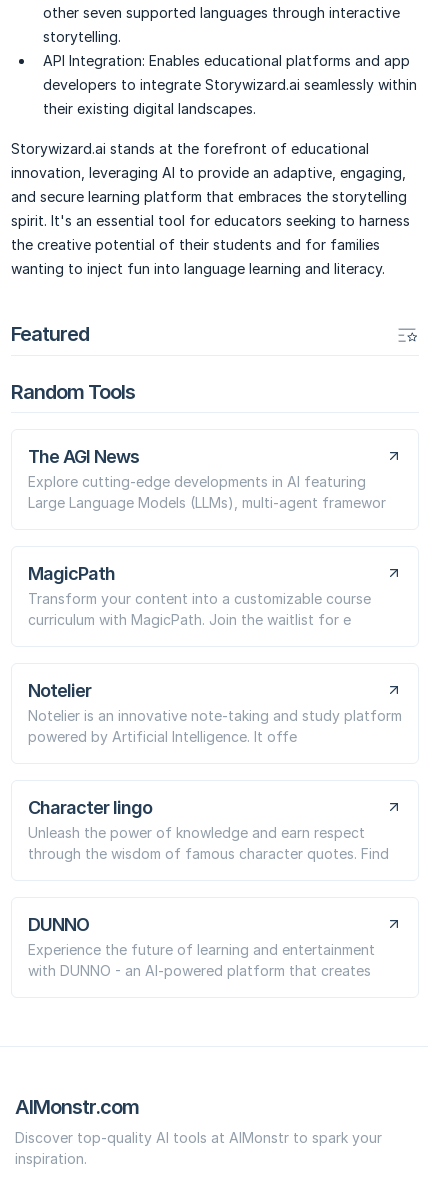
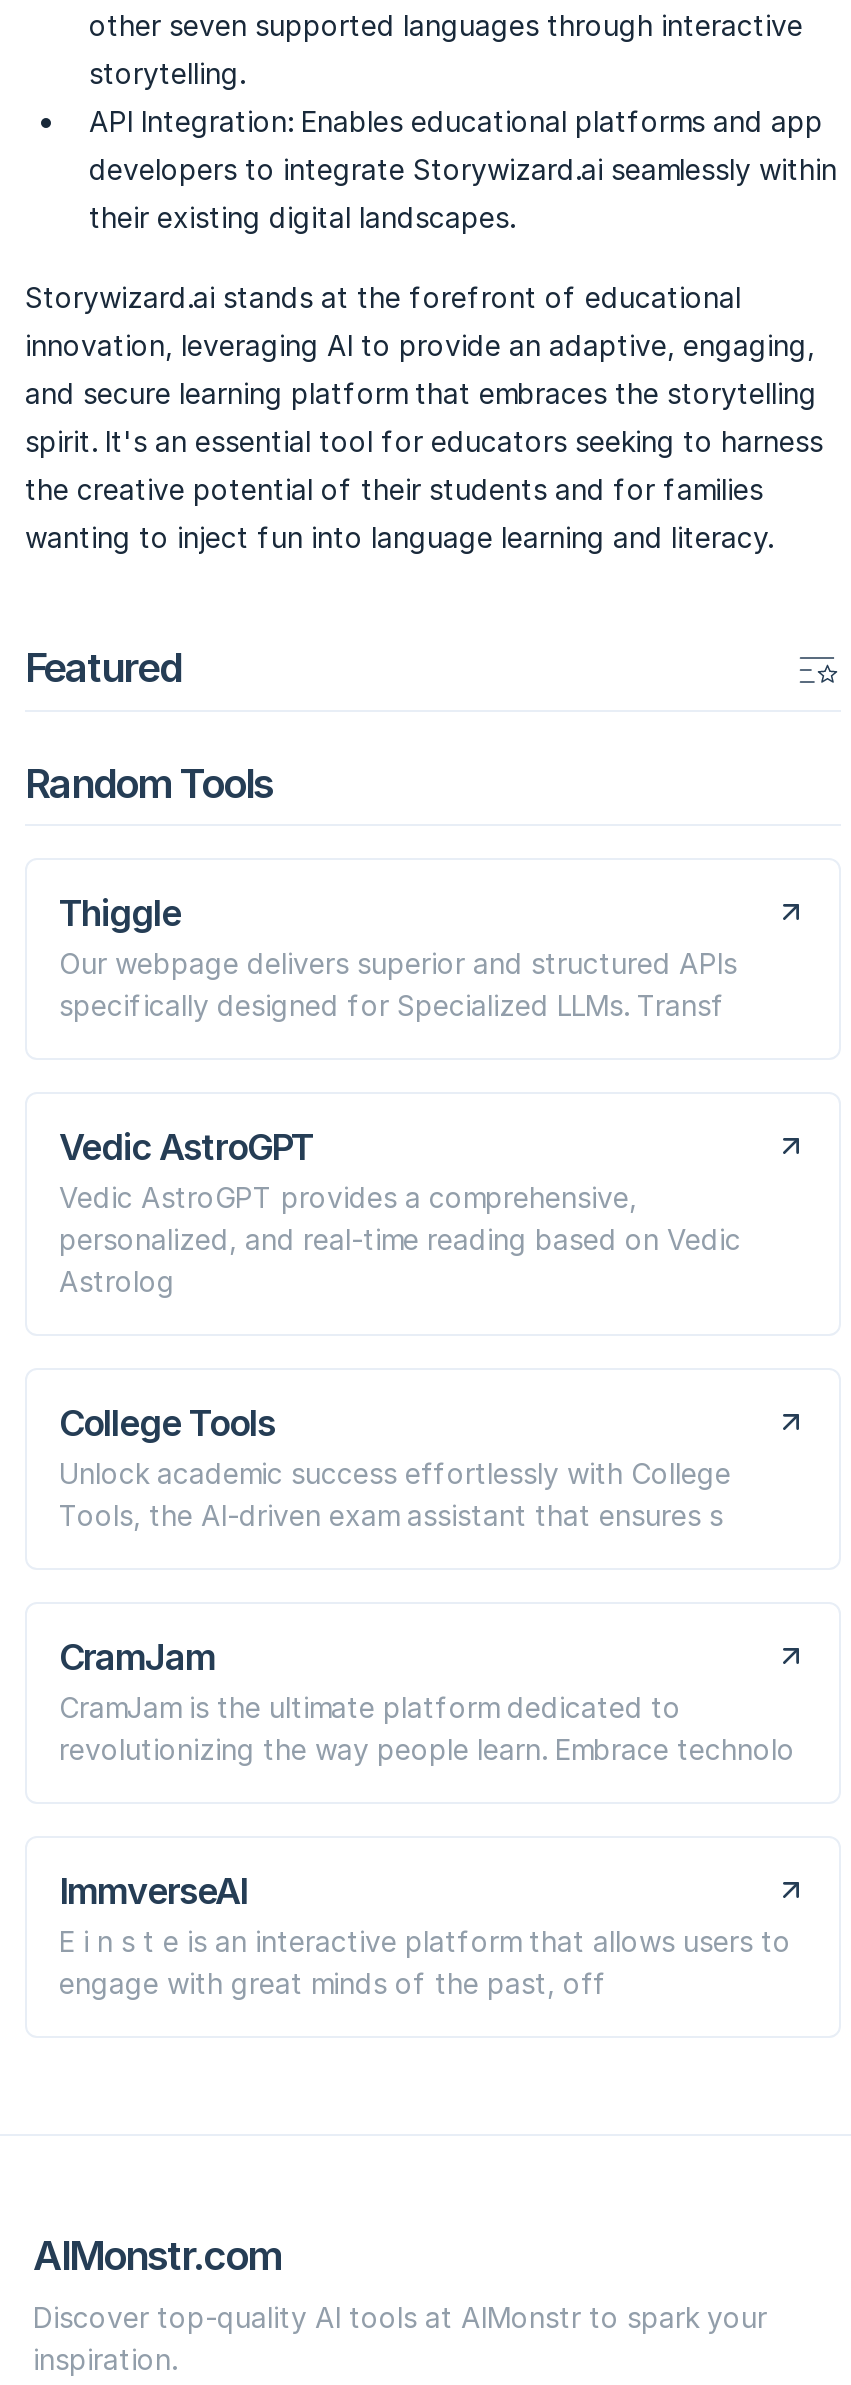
- The AGI News
- Explore cutting-edge developments in AI featuring
- Large Language Models (LLMs), multi-agent framewor
+ Thiggle
+ Our webpage delivers superior and structured APIs
+ specifically designed for Specialized LLMs. Transf

- MagicPath
- Transform your content into a customizable course
- curriculum with MagicPath. Join the waitlist for e
+ Vedic AstroGPT
+ Vedic AstroGPT provides a comprehensive,
+ personalized, and real-time reading based on Vedic
+ Astrolog

- Notelier
- Notelier is an innovative note-taking and study platform
- powered by Artificial Intelligence. It offe
+ College Tools
+ Unlock academic success effortlessly with College
+ Tools, the AI-driven exam assistant that ensures s

- Character lingo
- Unleash the power of knowledge and earn respect
- through the wisdom of famous character quotes. Find
+ CramJam
+ CramJam is the ultimate platform dedicated to
+ revolutionizing the way people learn. Embrace technolo

- DUNNO
- Experience the future of learning and entertainment
- with DUNNO - an AI-powered platform that creates
+ ImmverseAI
+ E i n s t e is an interactive platform that allows users to
+ engage with great minds of the past, off
